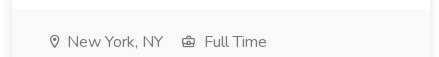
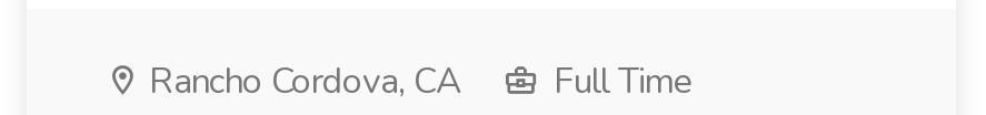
- New York, NY
+ Rancho Cordova, CA
